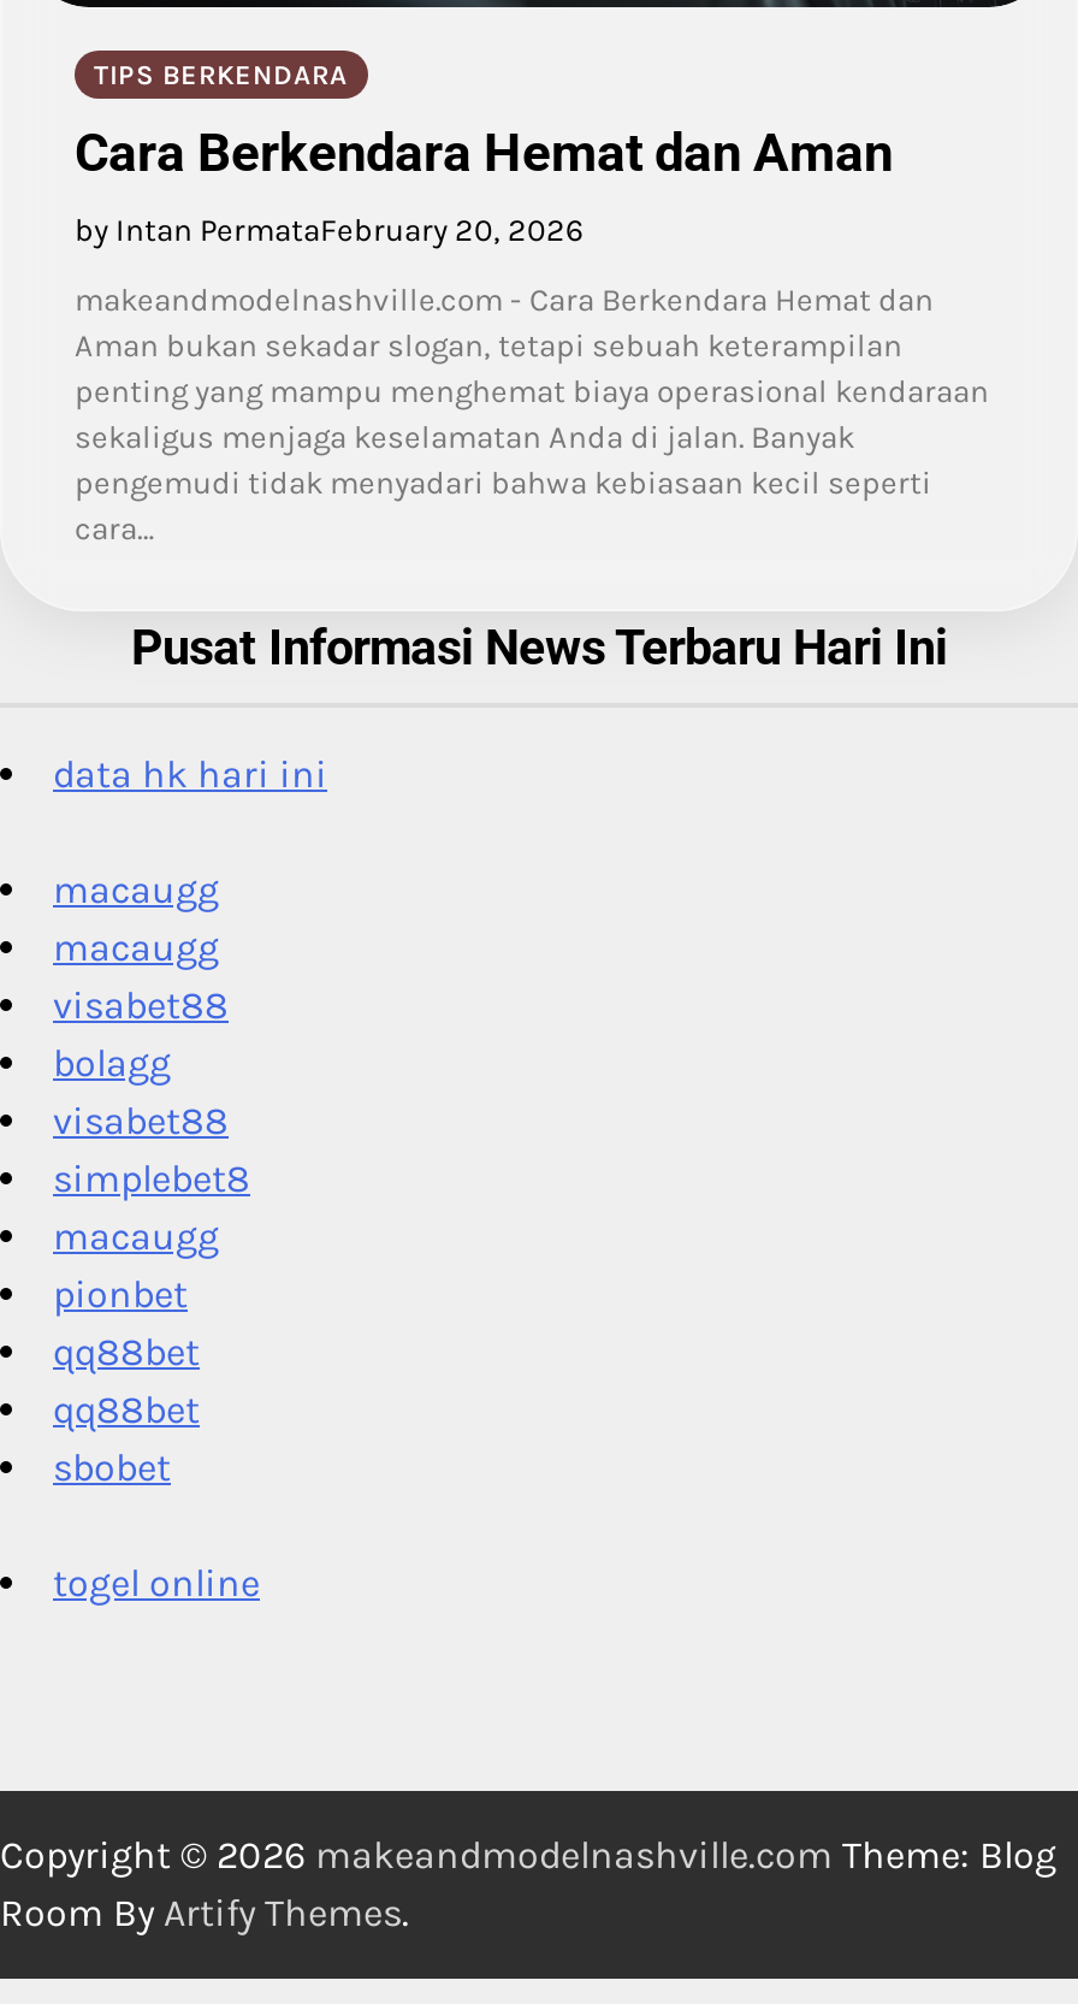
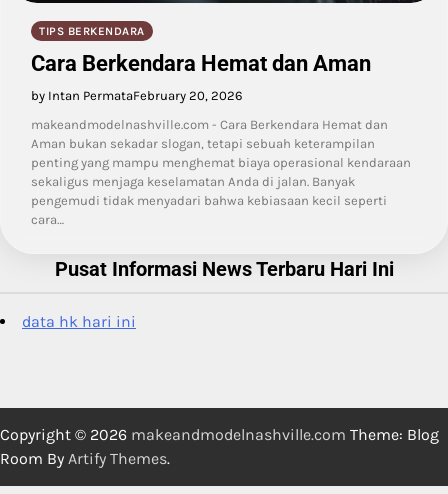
- macaugg
- macaugg
- visabet88
- bolagg
- visabet88
- simplebet8
- macaugg
- pionbet
- qq88bet
- qq88bet
- sbobet
- togel online
